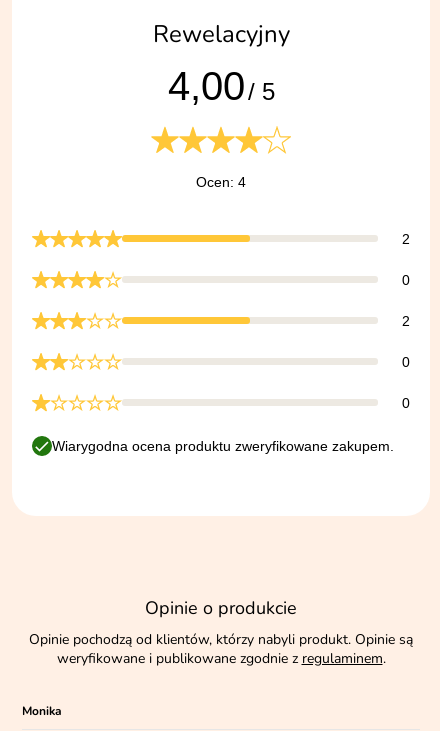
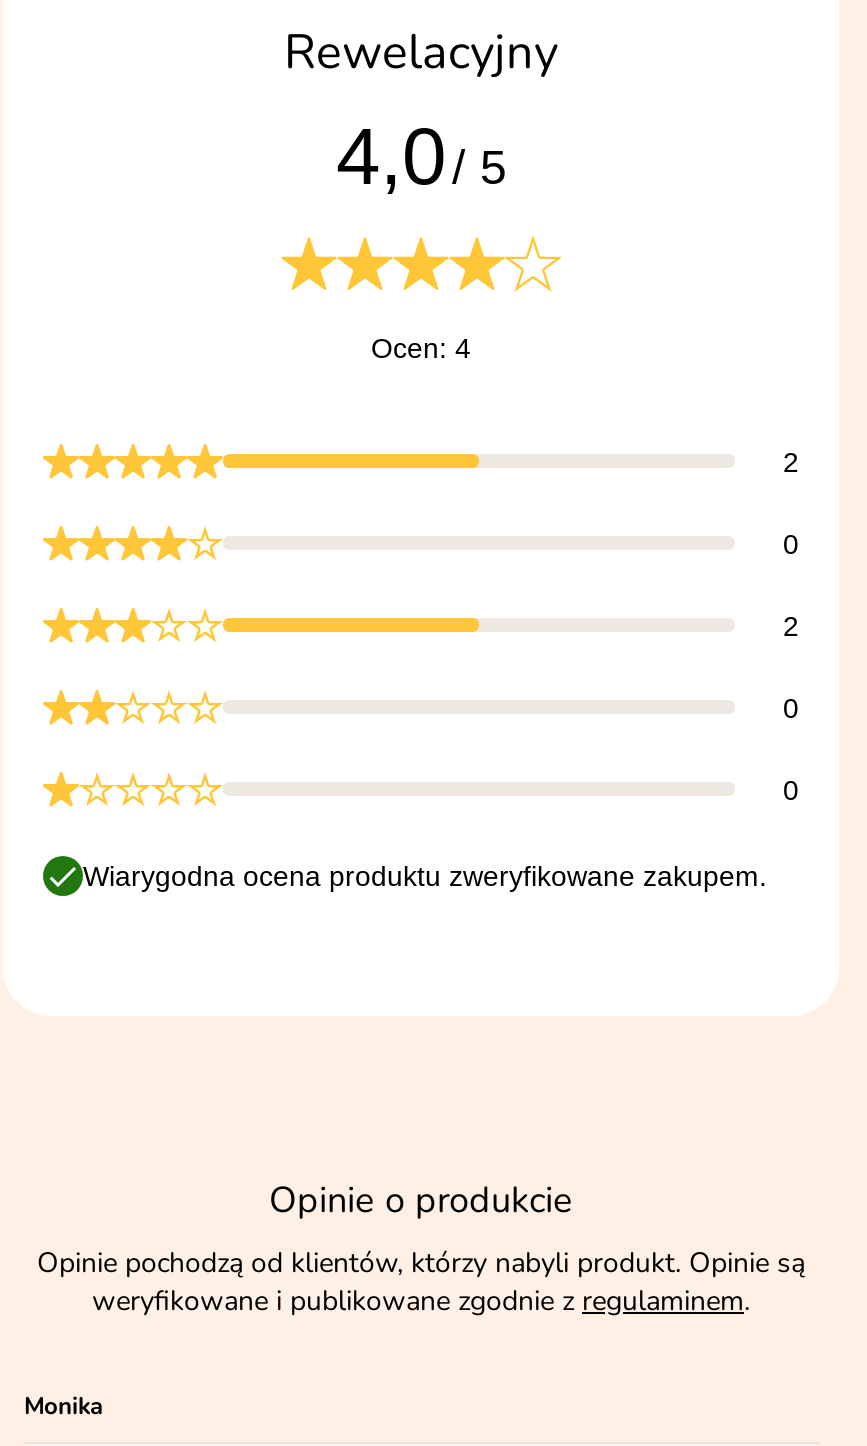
- 4,00 / 5
+ 4,0 / 5
